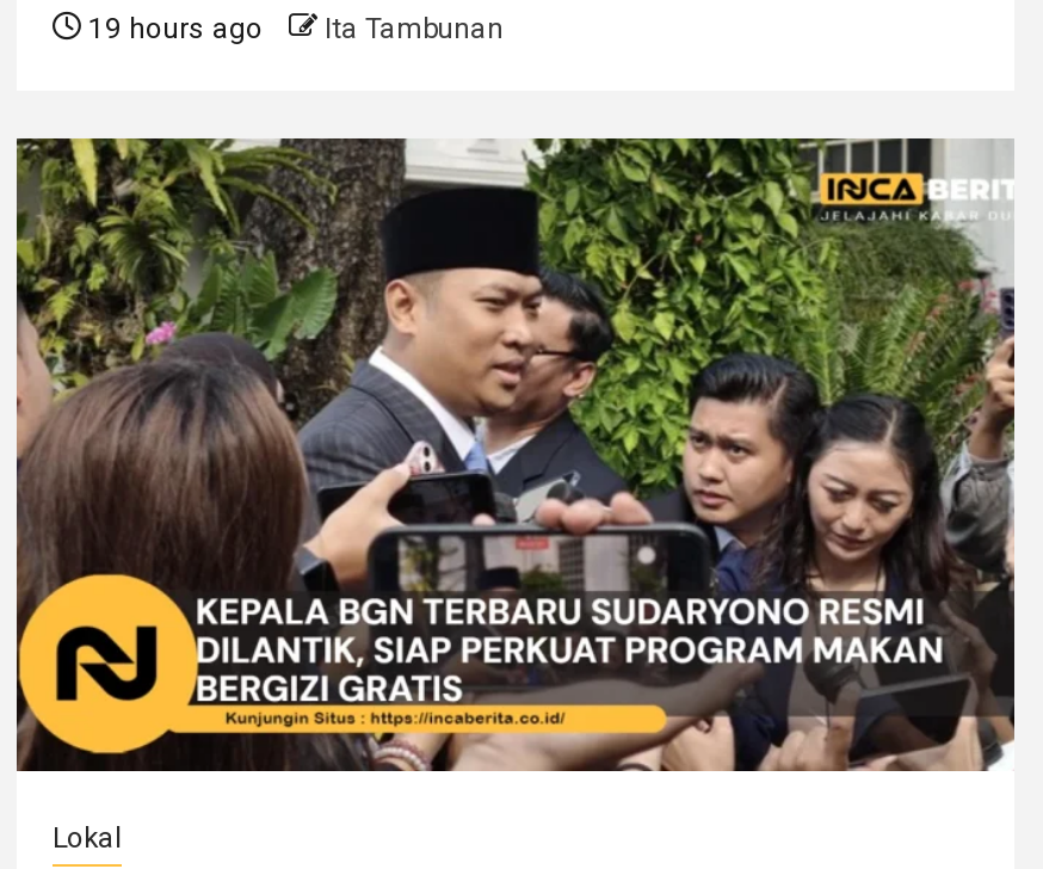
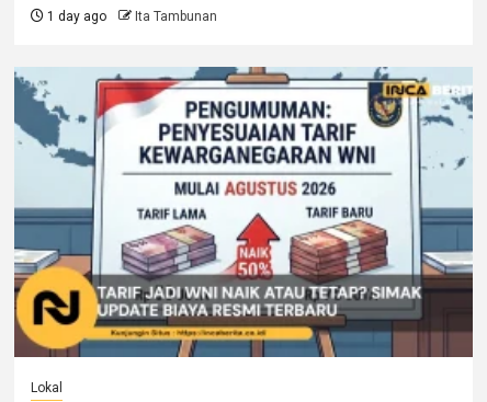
- 19 hours ago Ita Tambunan
+ 1 day ago Ita Tambunan

- [image]
+ [image]
